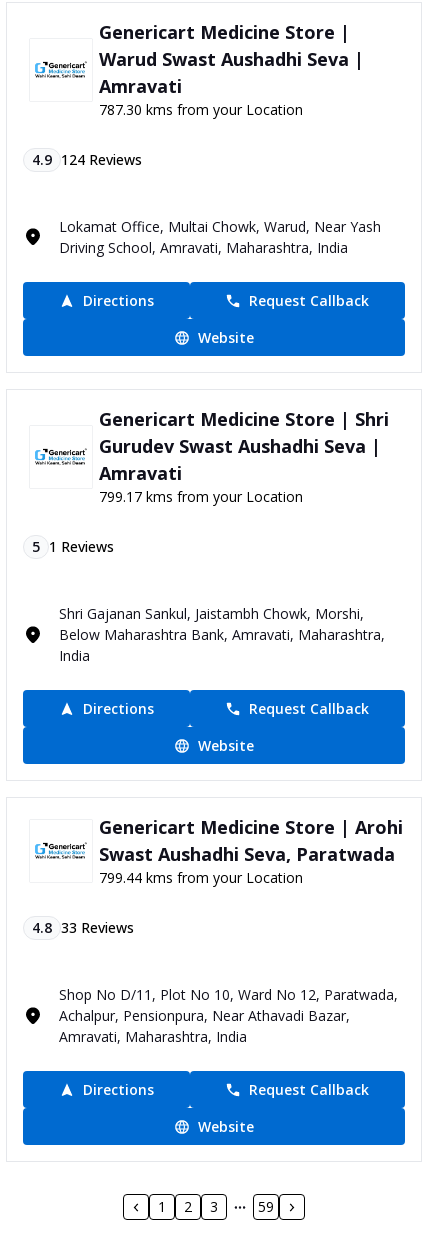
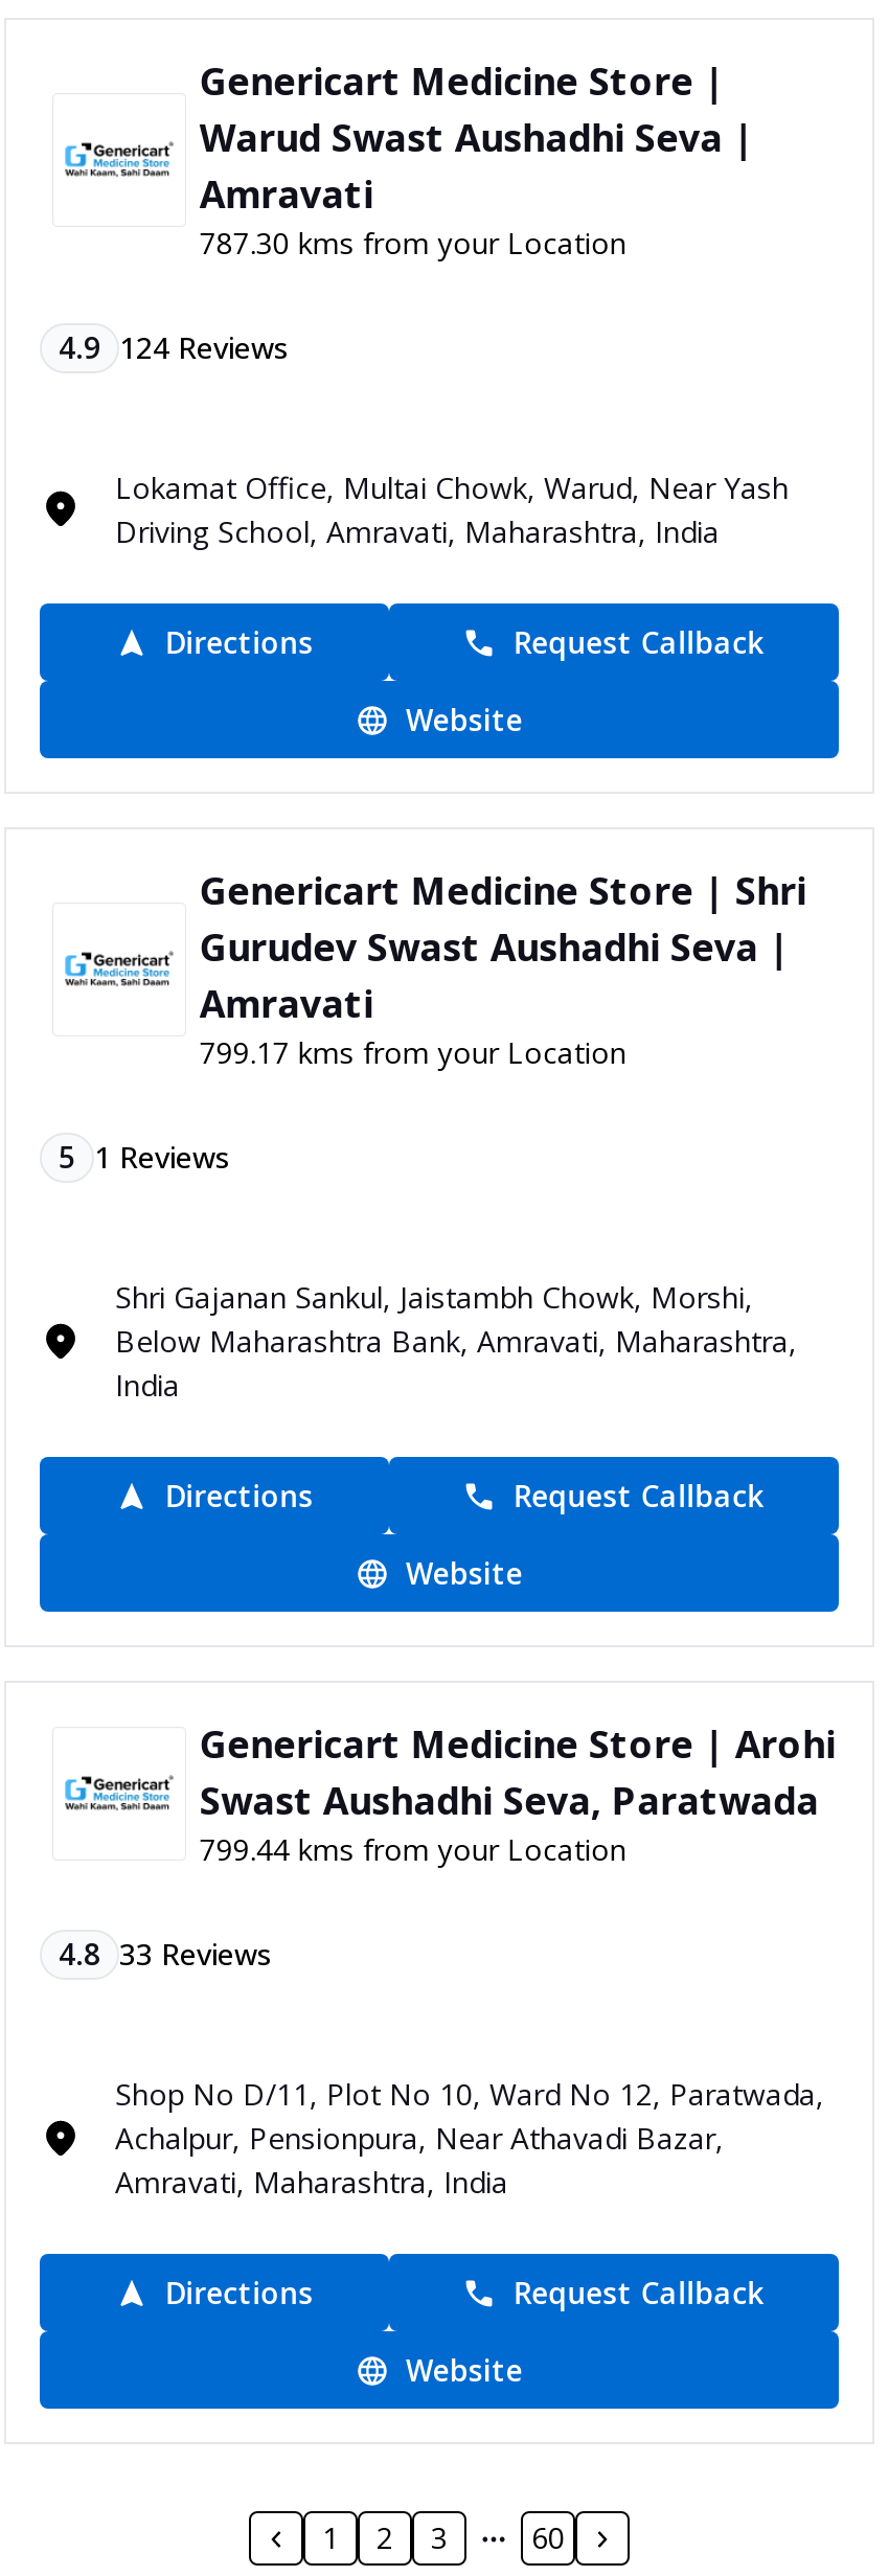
- 59
+ 60
